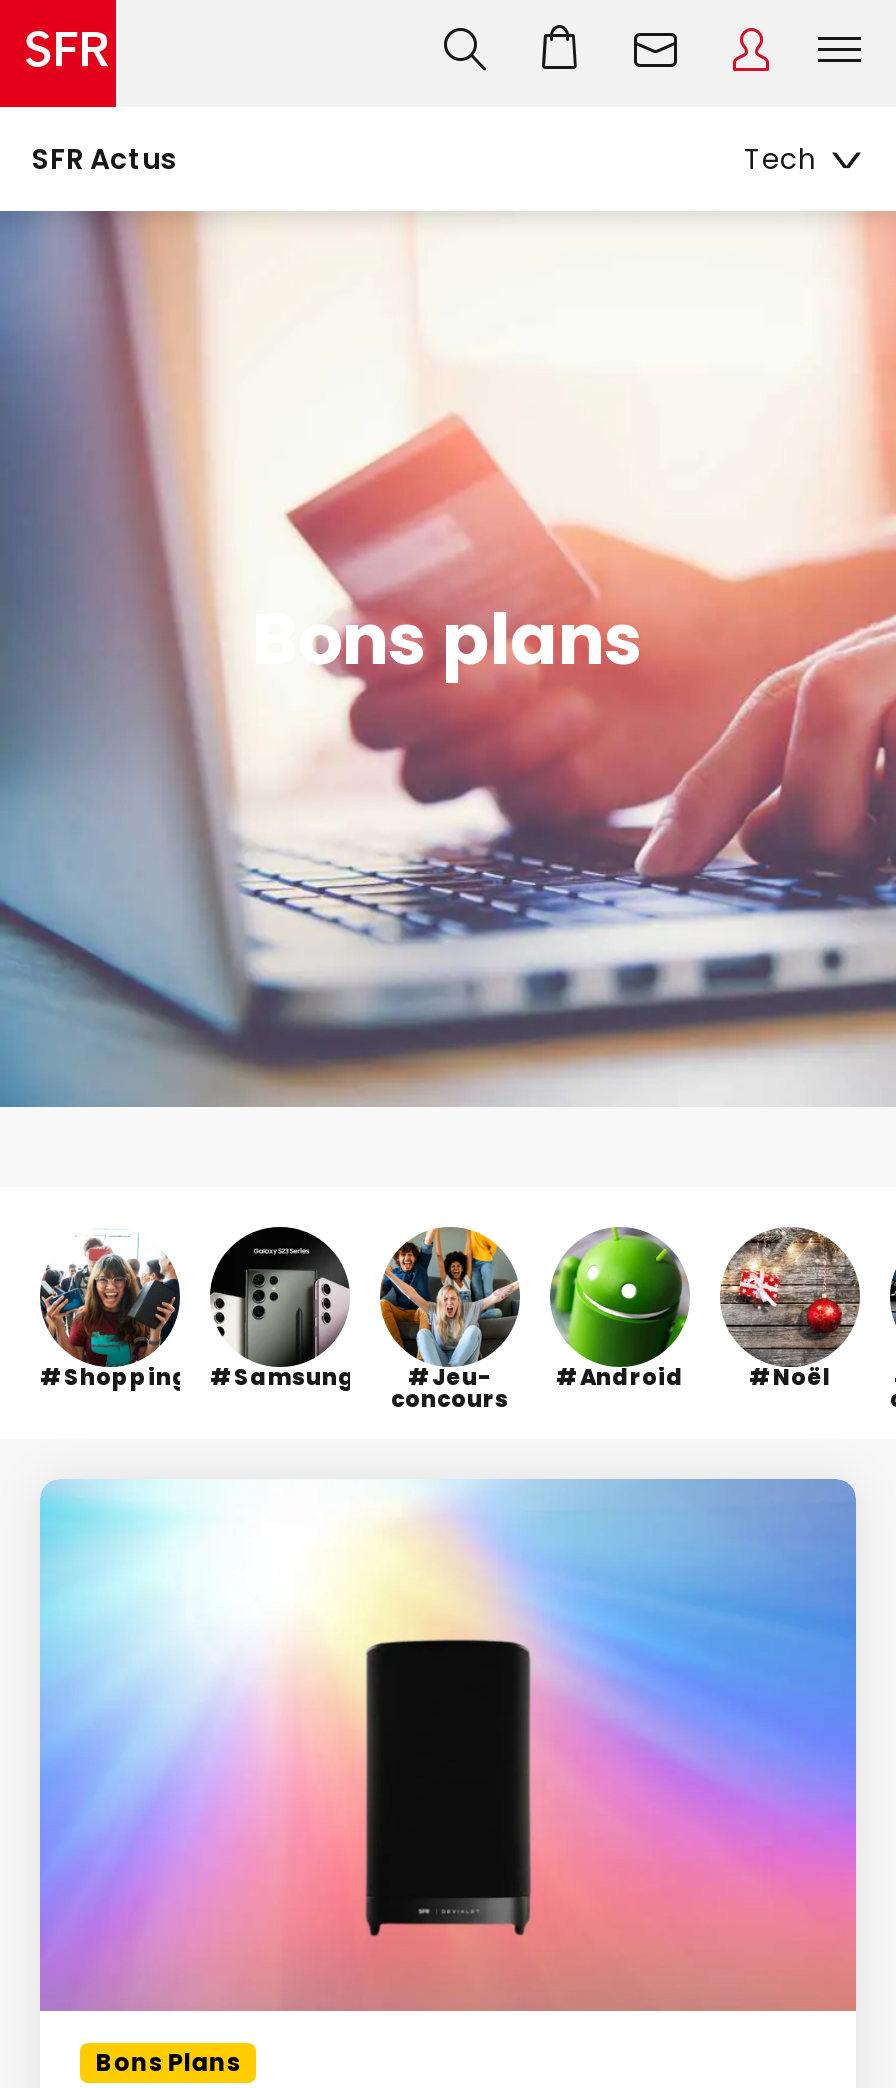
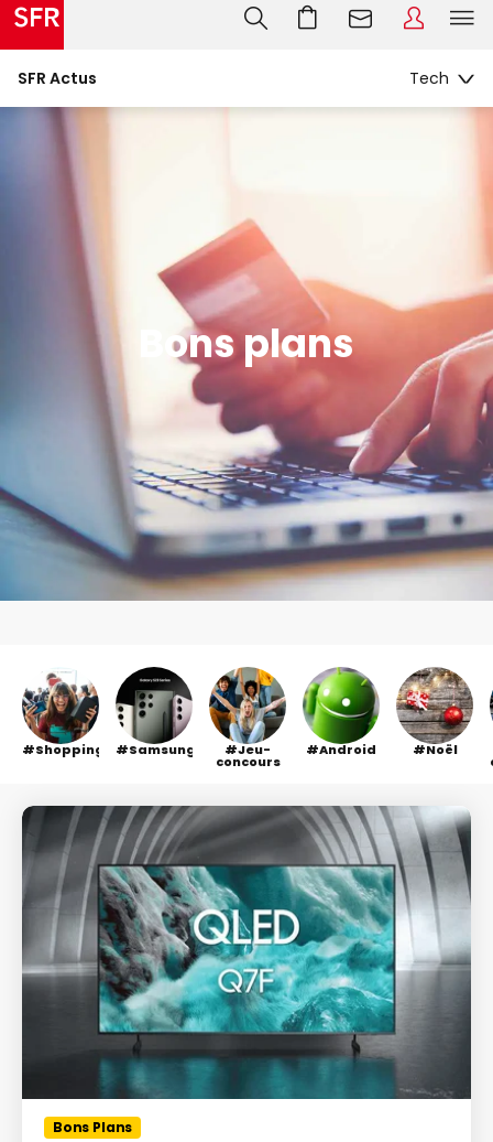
- [image]
+ [image]
